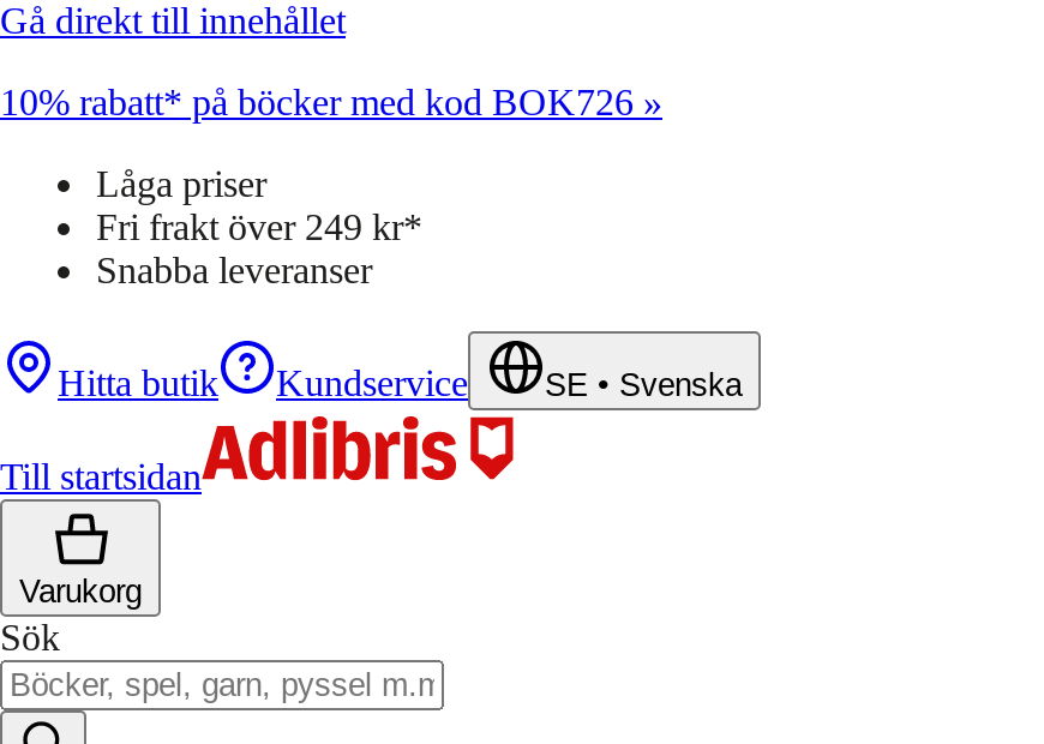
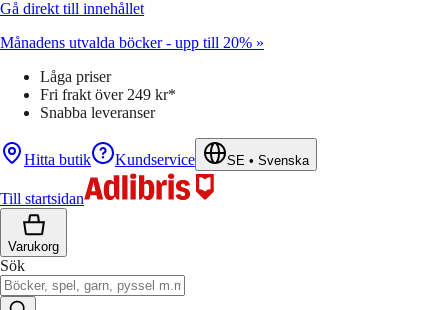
- 10% rabatt* på böcker med kod BOK726 »
+ Månadens utvalda böcker - upp till 20% »
